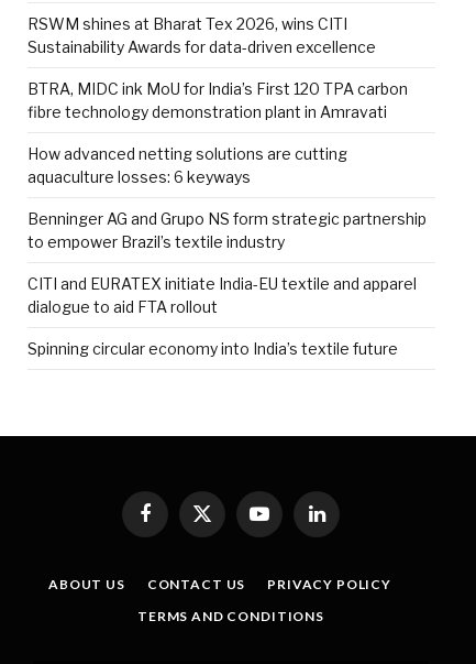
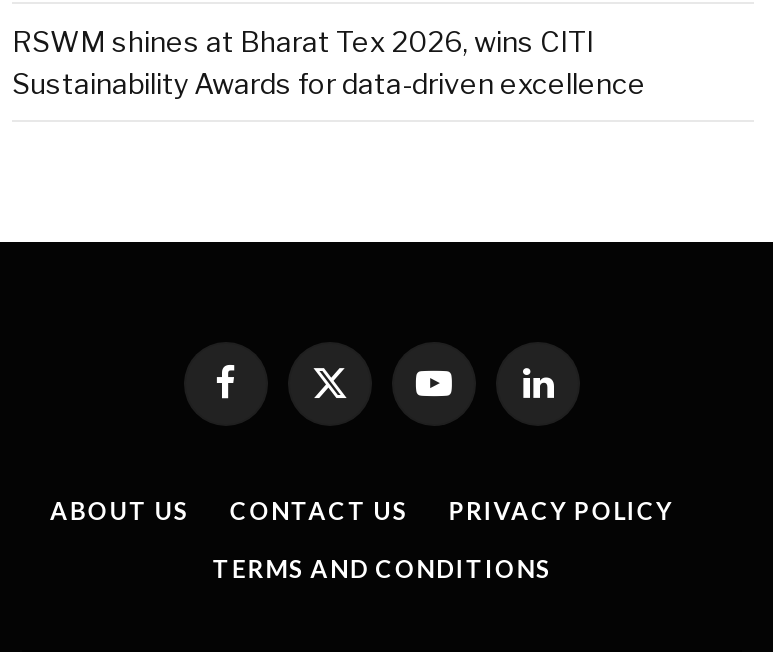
- BTRA, MIDC ink MoU for India’s First 120 TPA carbon
- fibre technology demonstration plant in Amravati
- How advanced netting solutions are cutting
- aquaculture losses: 6 keyways
- Benninger AG and Grupo NS form strategic partnership
- to empower Brazil’s textile industry
- CITI and EURATEX initiate India-EU textile and apparel
- dialogue to aid FTA rollout
- Spinning circular economy into India’s textile future
